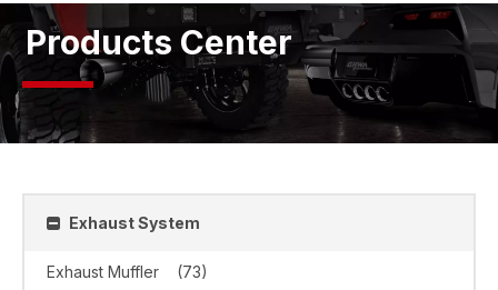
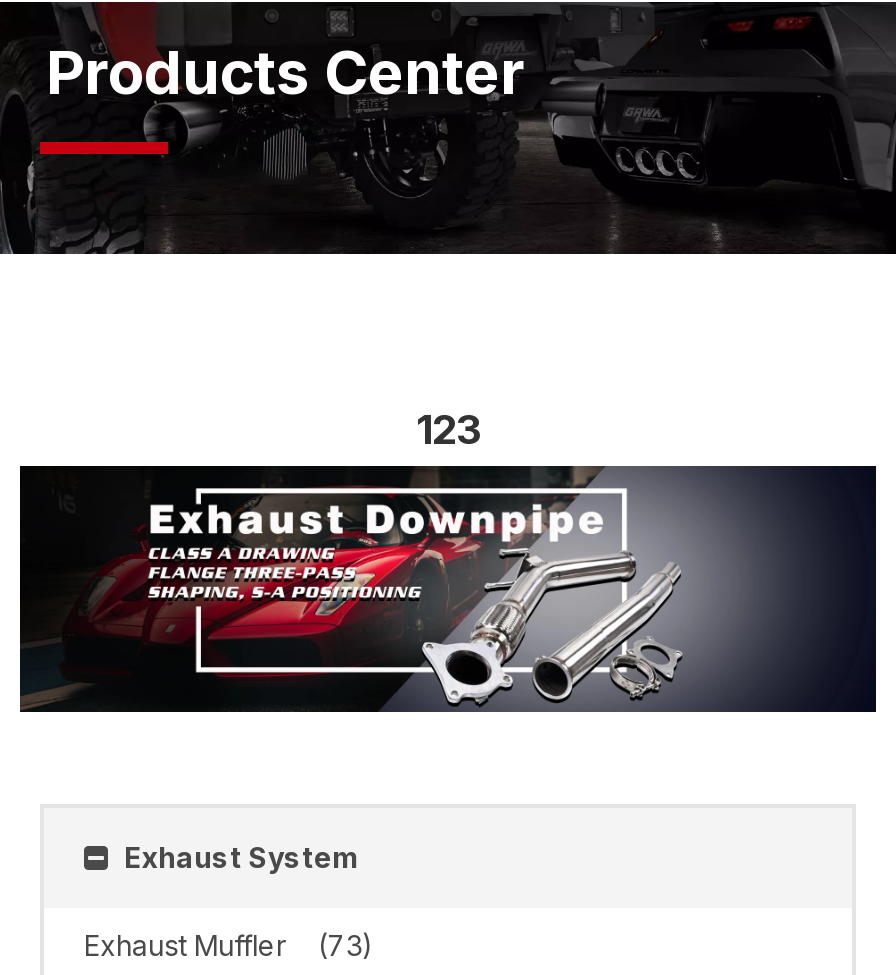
+ [image]

+ 123
